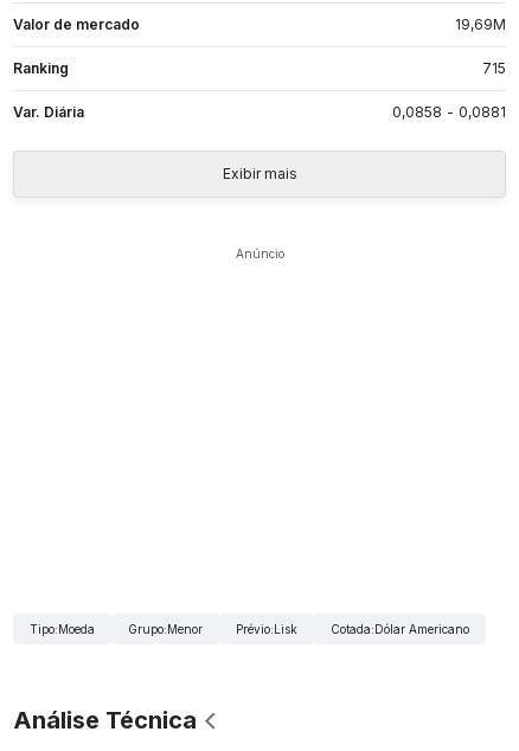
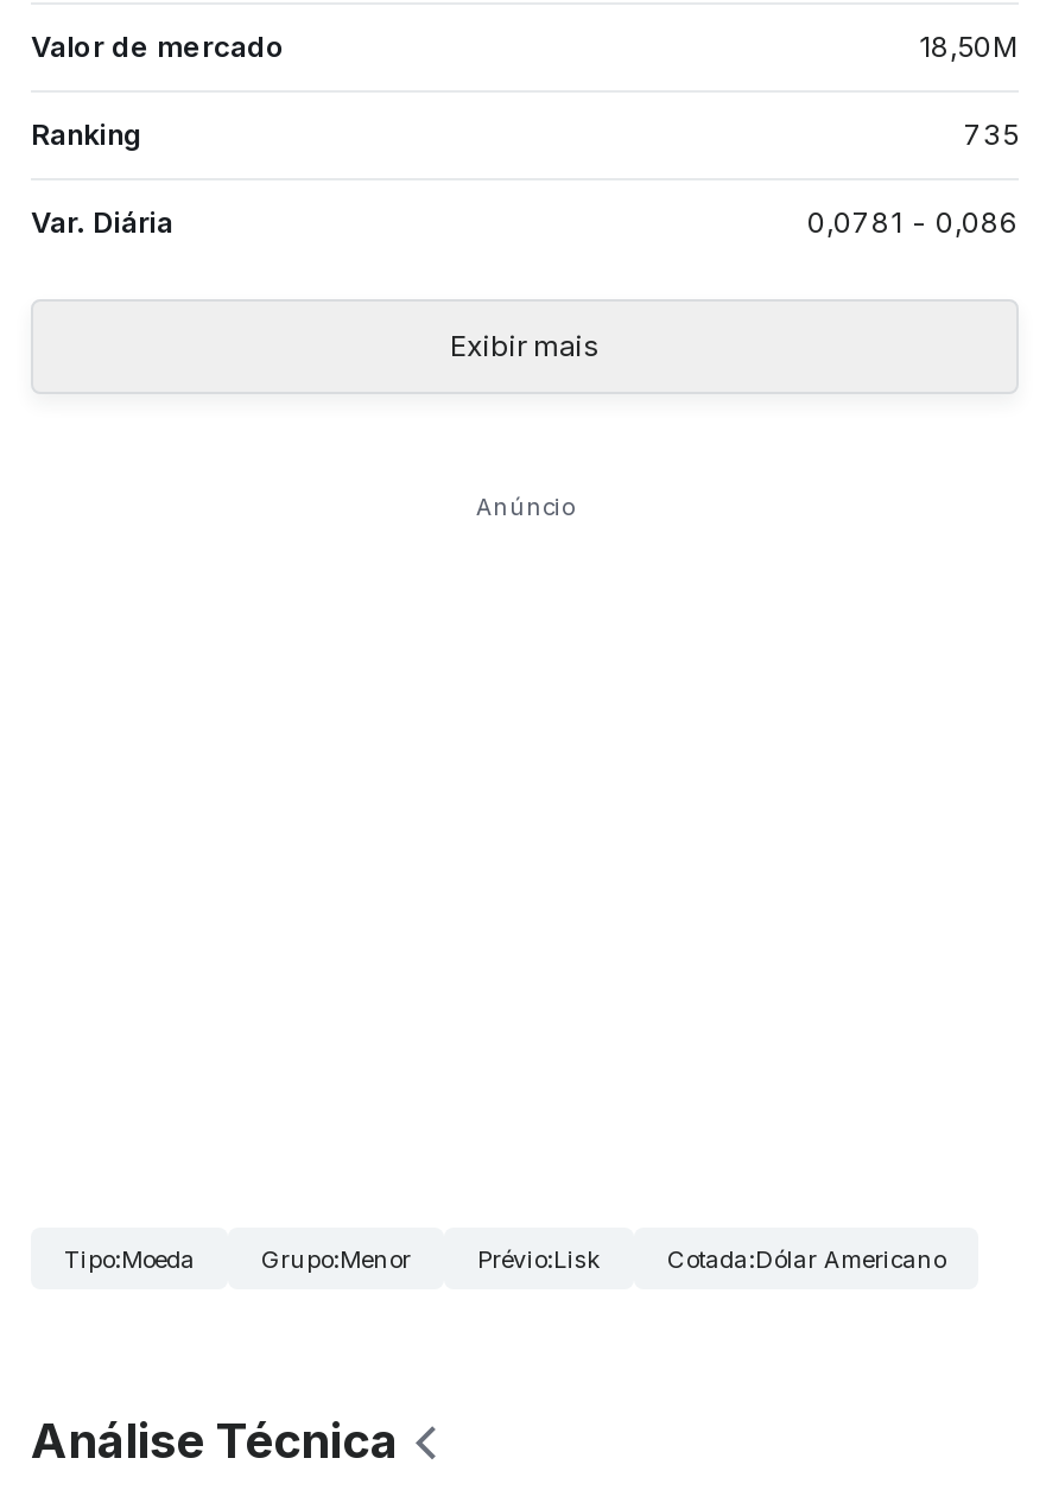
- 19,69M
+ 18,50M

- 715
+ 735

- 0,0858 - 0,0881
+ 0,0781 - 0,086
